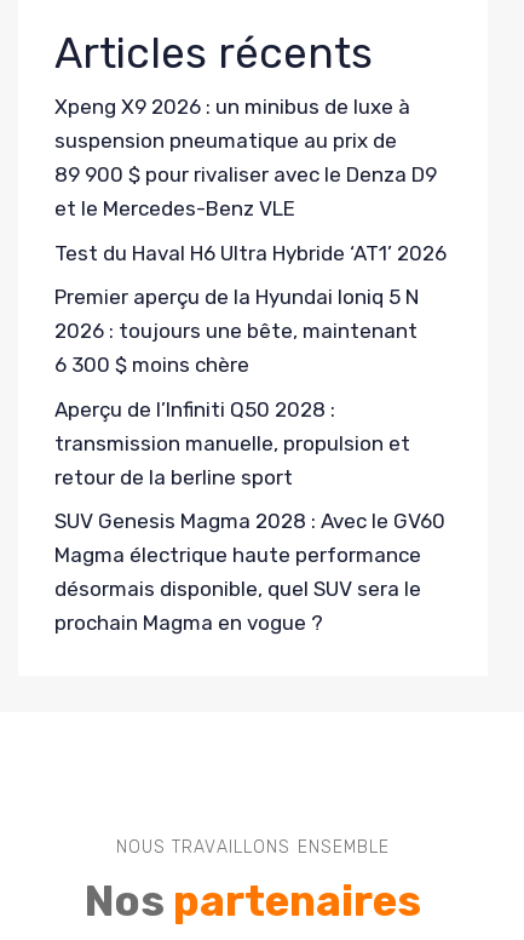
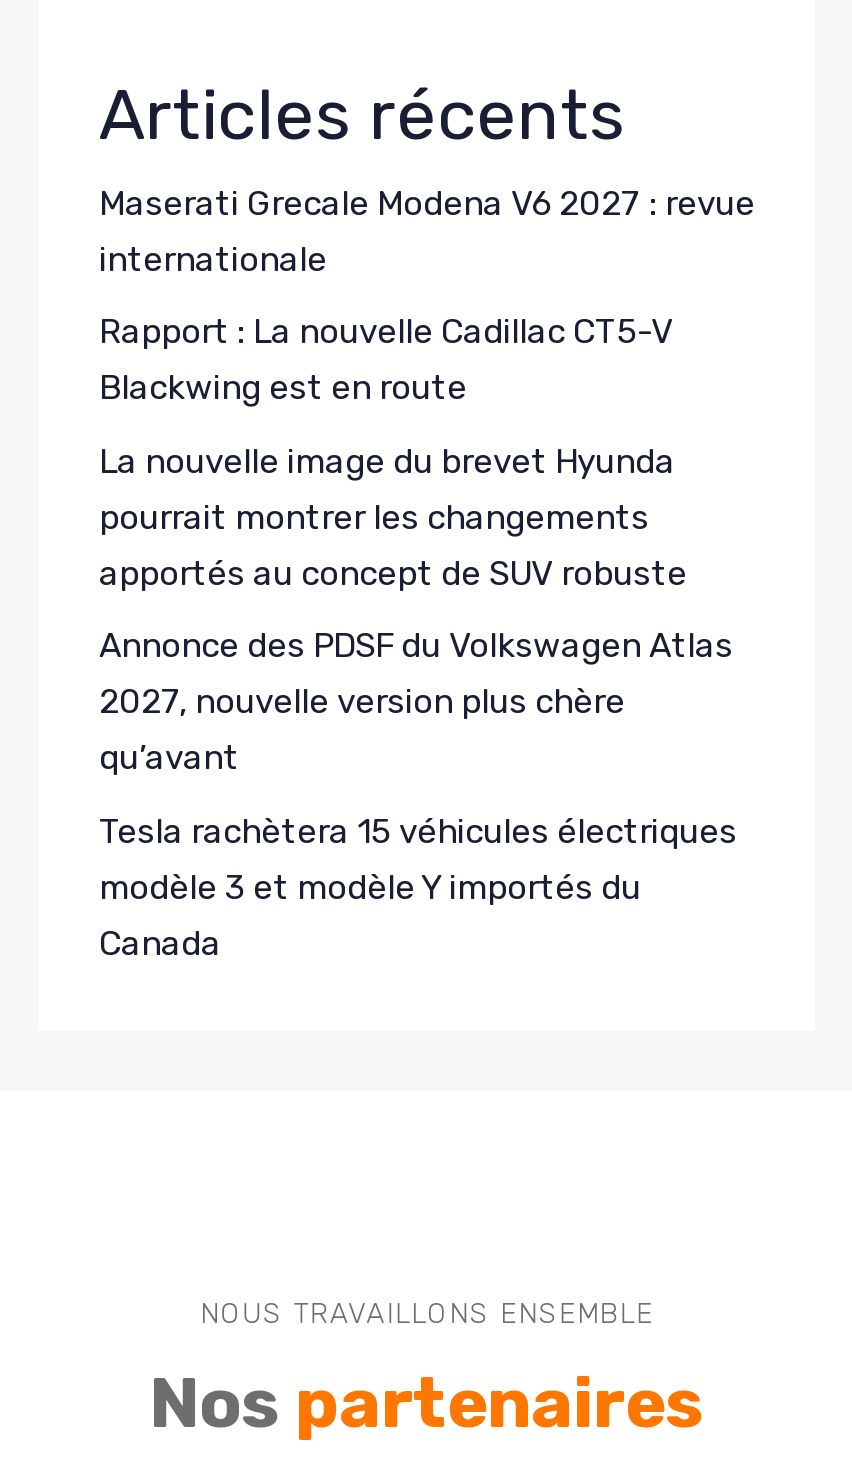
- Xpeng X9 2026 : un minibus de luxe à
- suspension pneumatique au prix de
- 89 900 $ pour rivaliser avec le Denza D9
- et le Mercedes-Benz VLE
+ Maserati Grecale Modena V6 2027 : revue
+ internationale

- Test du Haval H6 Ultra Hybride ‘AT1’ 2026
+ Rapport : La nouvelle Cadillac CT5-V
+ Blackwing est en route

- Premier aperçu de la Hyundai Ioniq 5 N
- 2026 : toujours une bête, maintenant
- 6 300 $ moins chère
+ La nouvelle image du brevet Hyunda
+ pourrait montrer les changements
+ apportés au concept de SUV robuste

- Aperçu de l’Infiniti Q50 2028 :
- transmission manuelle, propulsion et
- retour de la berline sport
+ Annonce des PDSF du Volkswagen Atlas
+ 2027, nouvelle version plus chère
+ qu’avant

- SUV Genesis Magma 2028 : Avec le GV60
- Magma électrique haute performance
- désormais disponible, quel SUV sera le
- prochain Magma en vogue ?
+ Tesla rachètera 15 véhicules électriques
+ modèle 3 et modèle Y importés du
+ Canada
